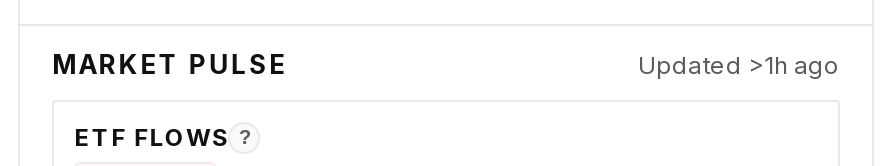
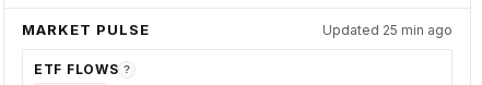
- Updated >1h ago
+ Updated 25 min ago
